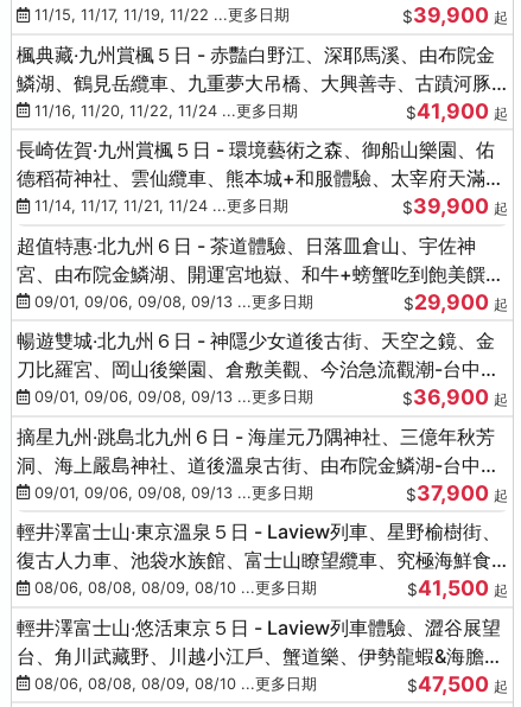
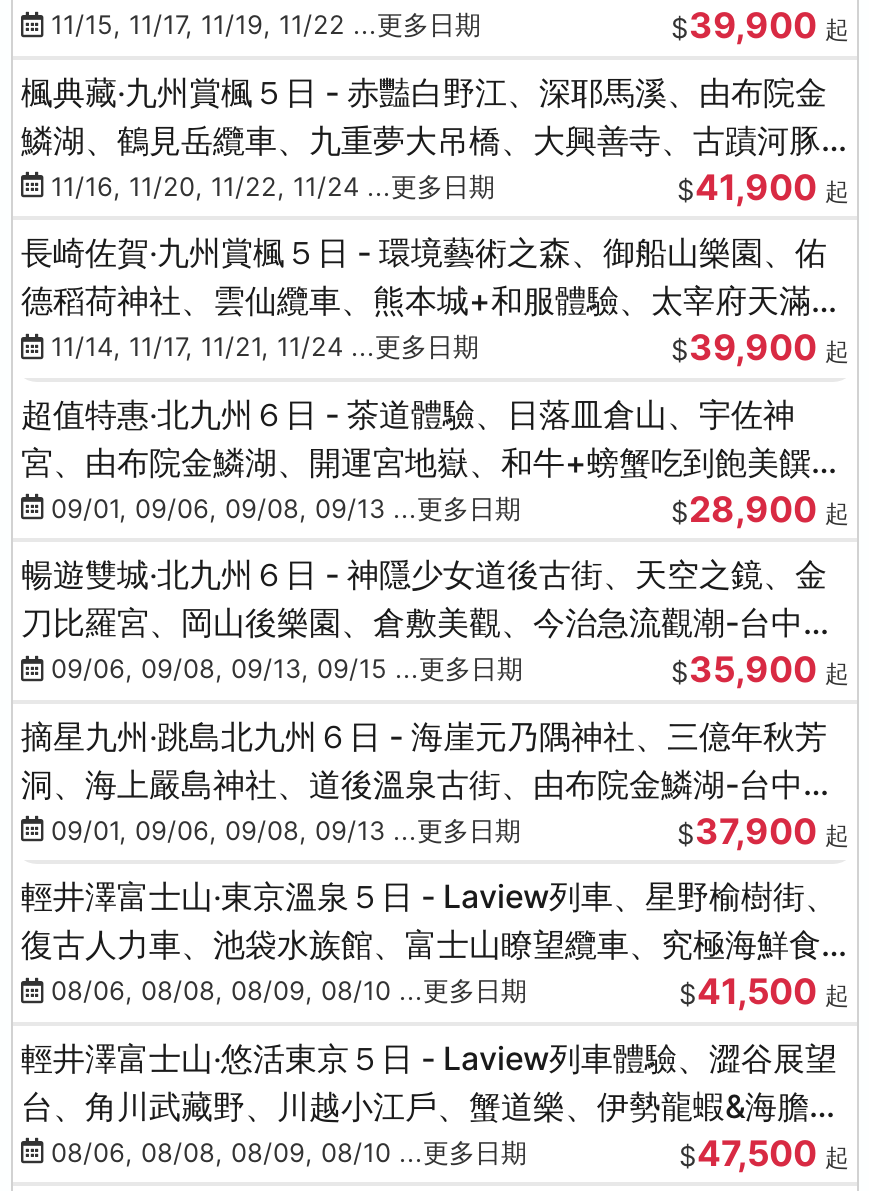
- $29,900 起
+ $28,900 起

- 發09/01, 09/06, 09/08, 09/13 ...更多日期
+ 發09/06, 09/08, 09/13, 09/15 ...更多日期

- $36,900 起
+ $35,900 起
